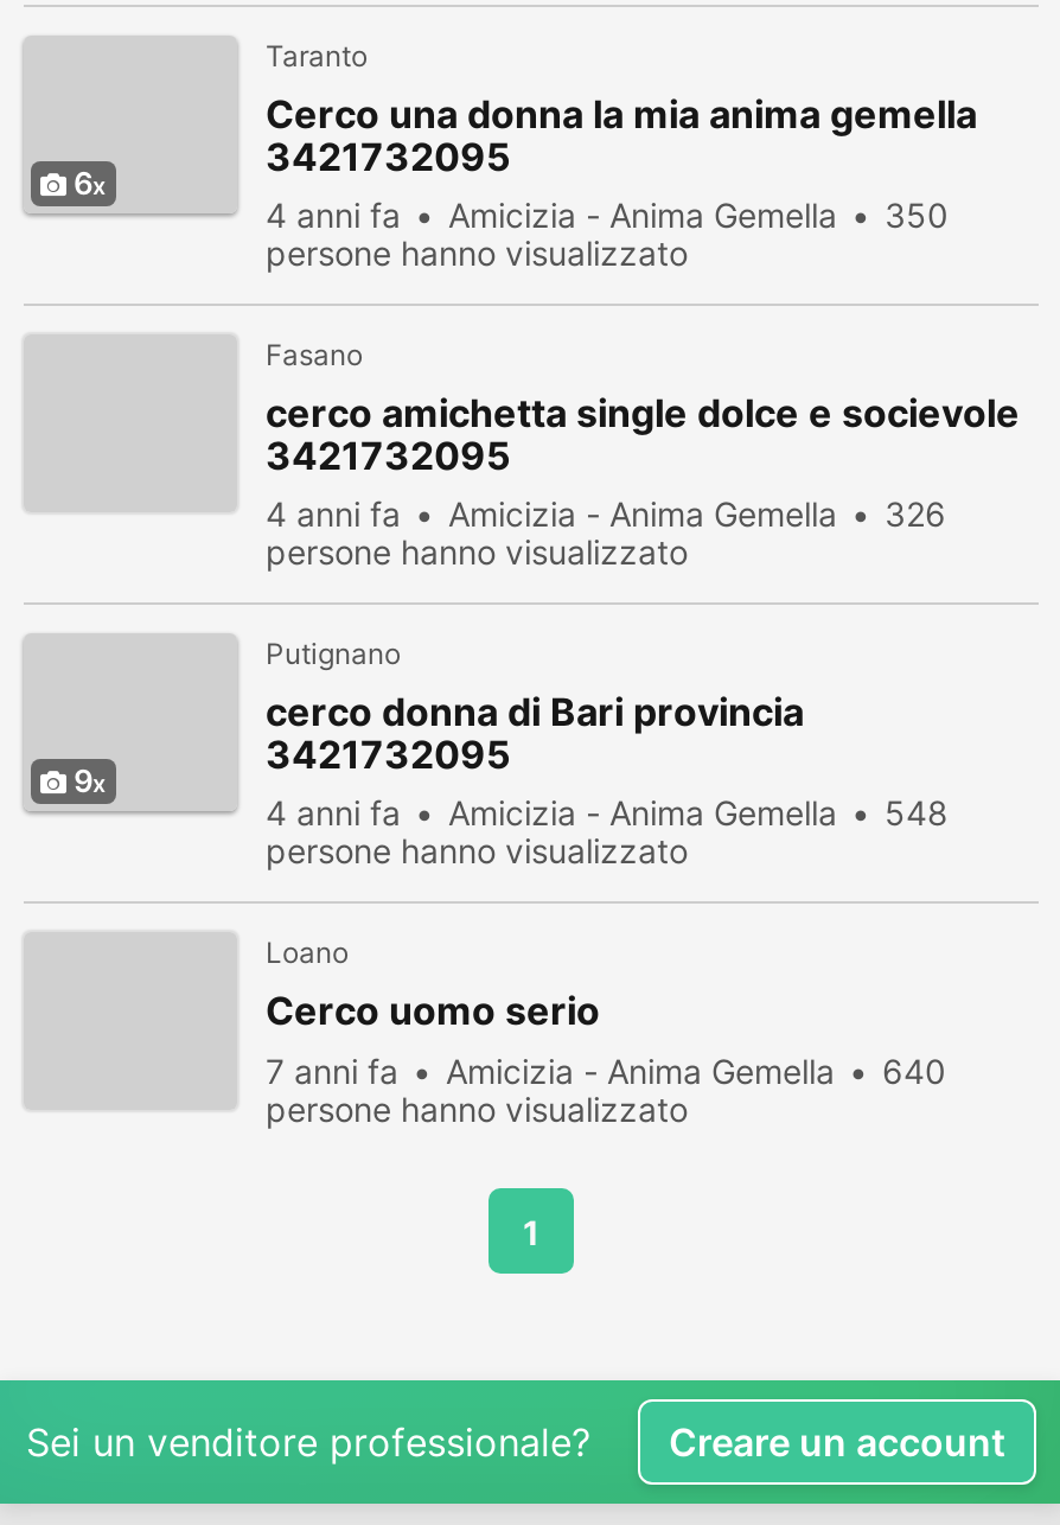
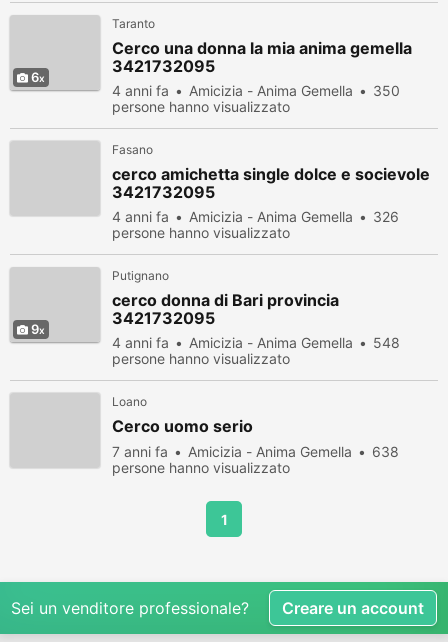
- 7 anni fa Amicizia - Anima Gemella 640
+ 7 anni fa Amicizia - Anima Gemella 638
